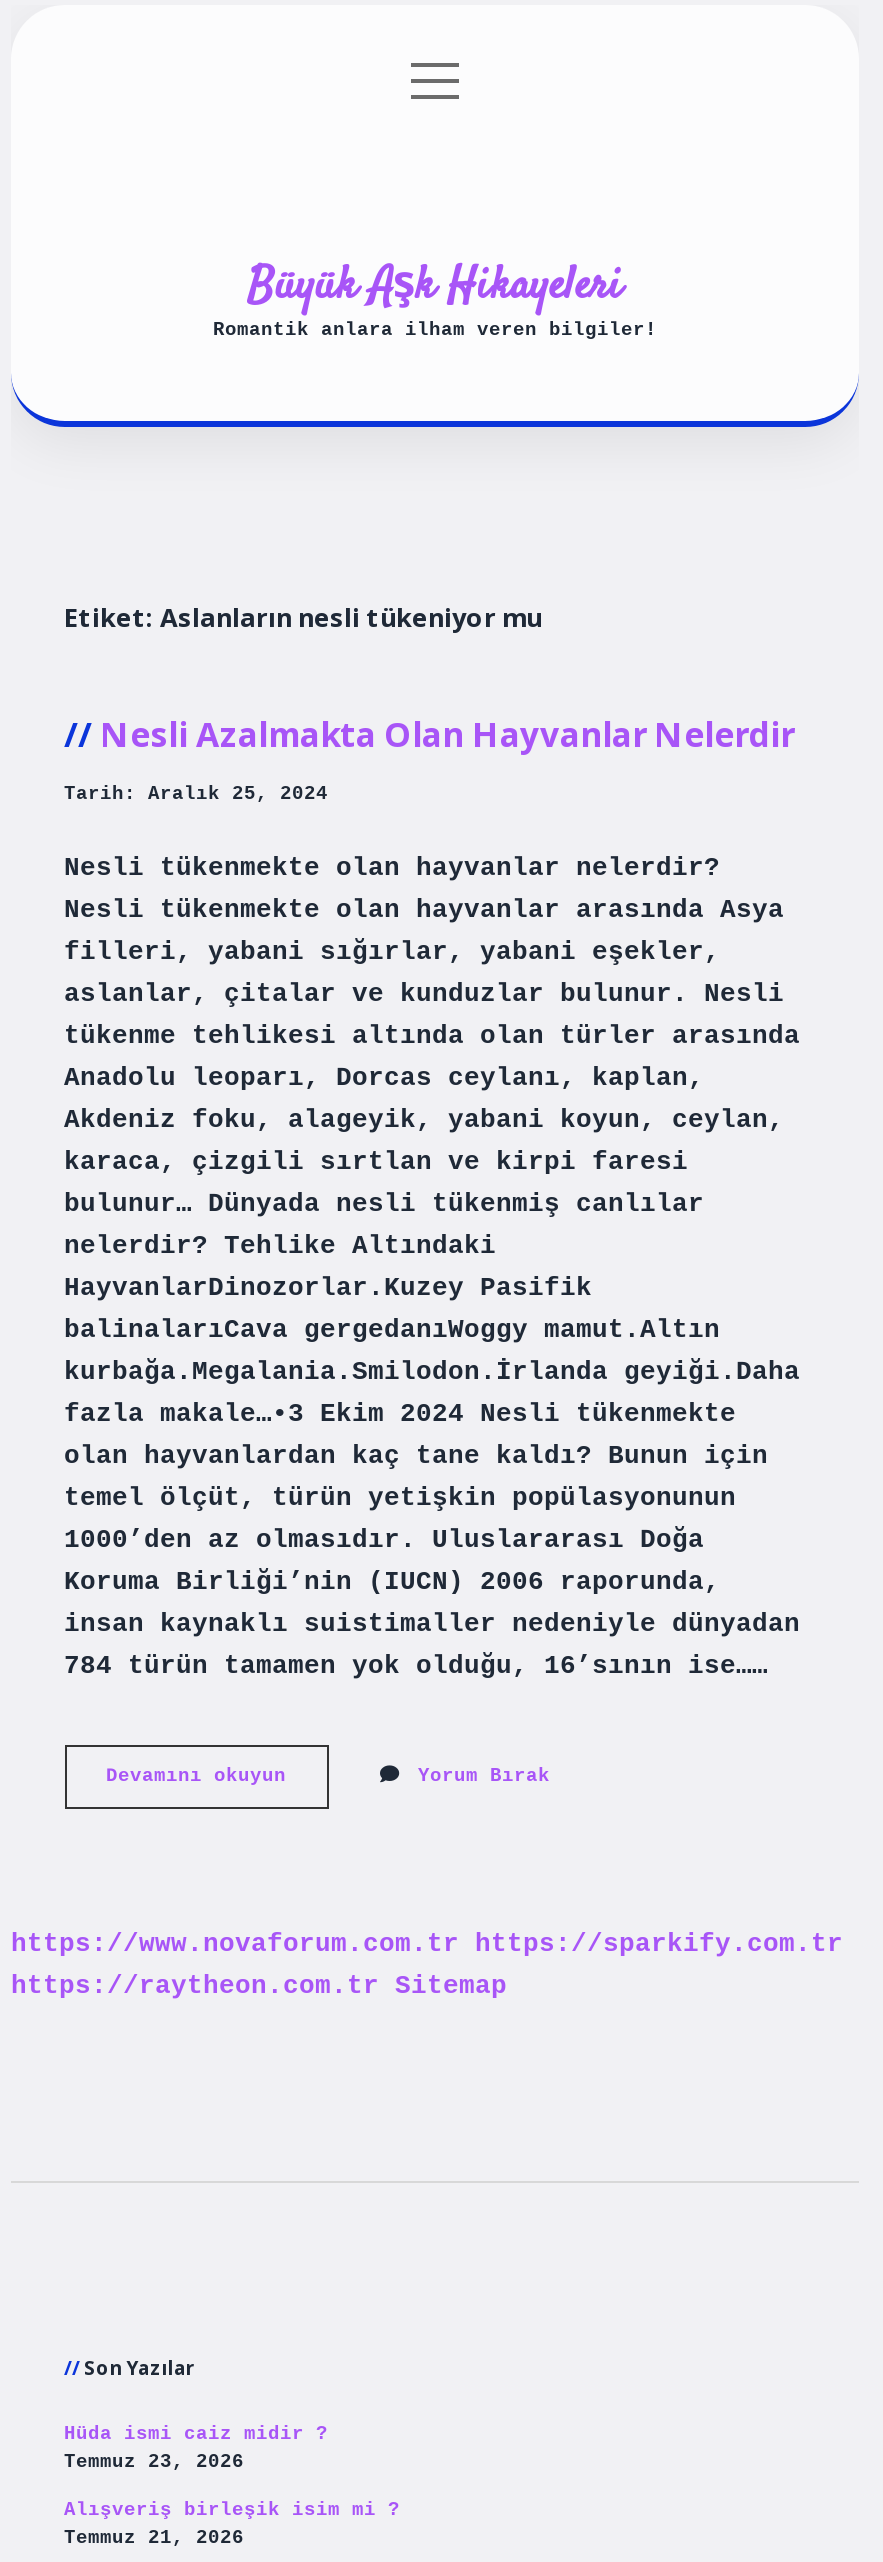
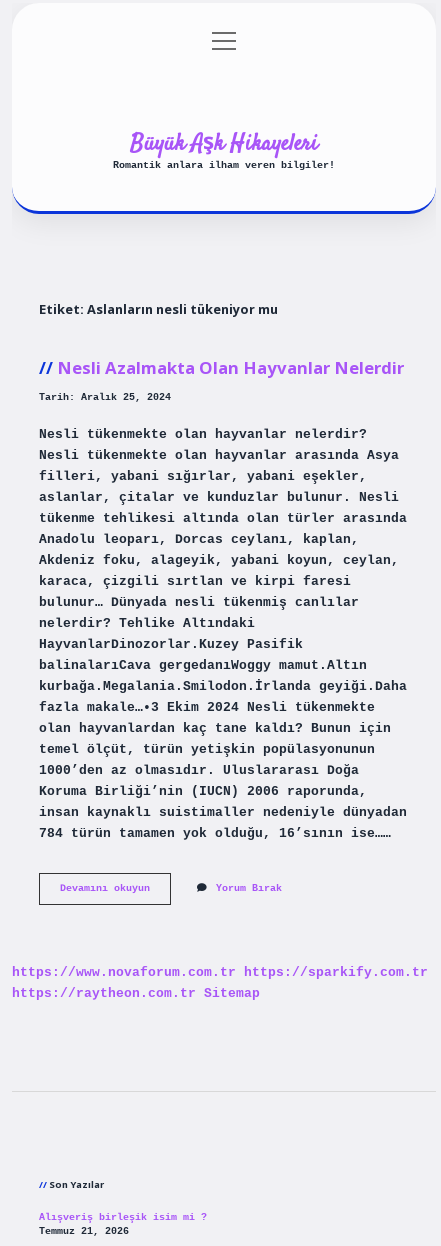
- Hüda ismi caiz midir ?
- Temmuz 23, 2026
